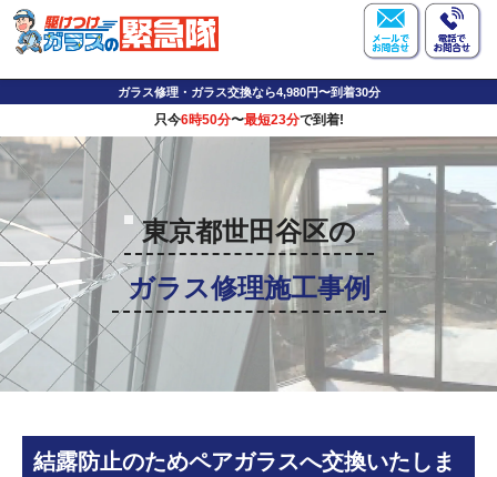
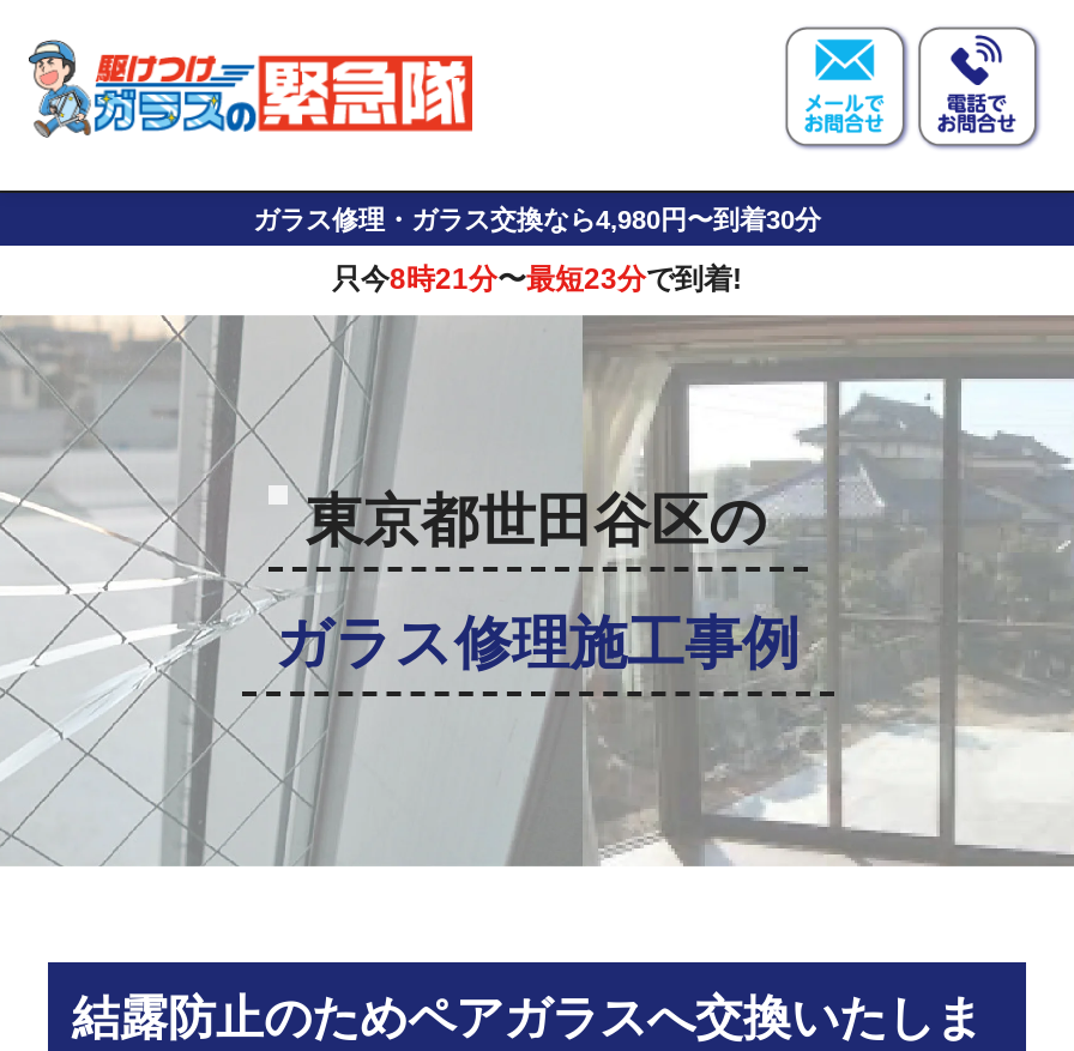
- 只今6時50分〜最短23分で到着!
+ 只今8時21分〜最短23分で到着!
